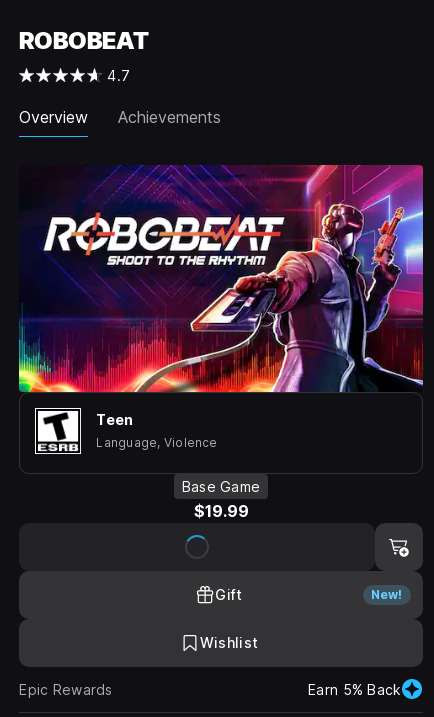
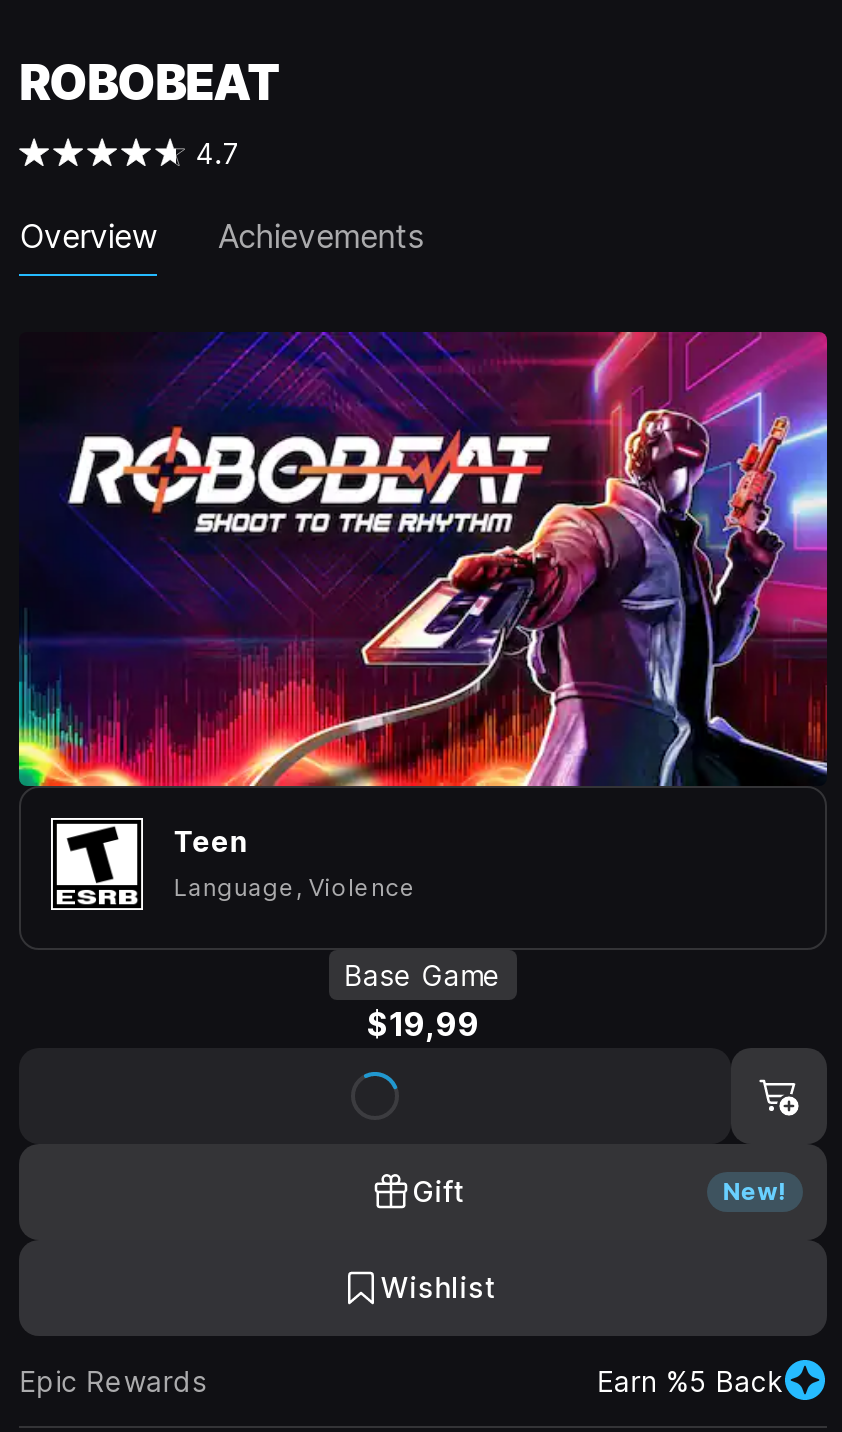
- $19.99
+ $19,99

- Earn 5% Back
+ Earn %5 Back
